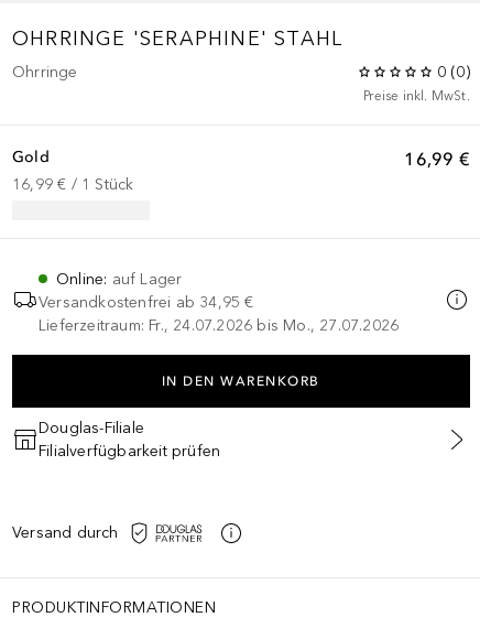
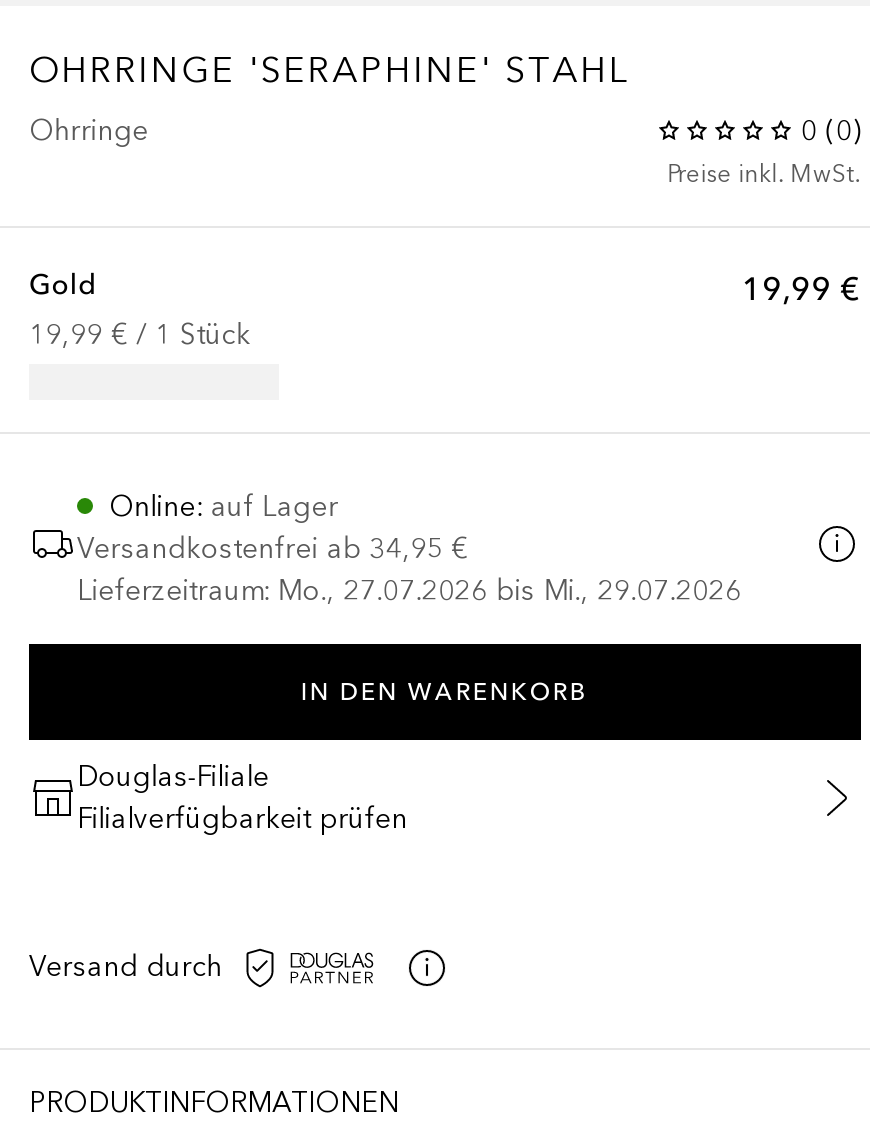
- 16,99 €
+ 19,99 €

- 16,99 €/ 1 Stück
+ 19,99 €/ 1 Stück

- Lieferzeitraum: Fr., 24.07.2026 bis Mo., 27.07.2026
+ Lieferzeitraum: Mo., 27.07.2026 bis Mi., 29.07.2026
